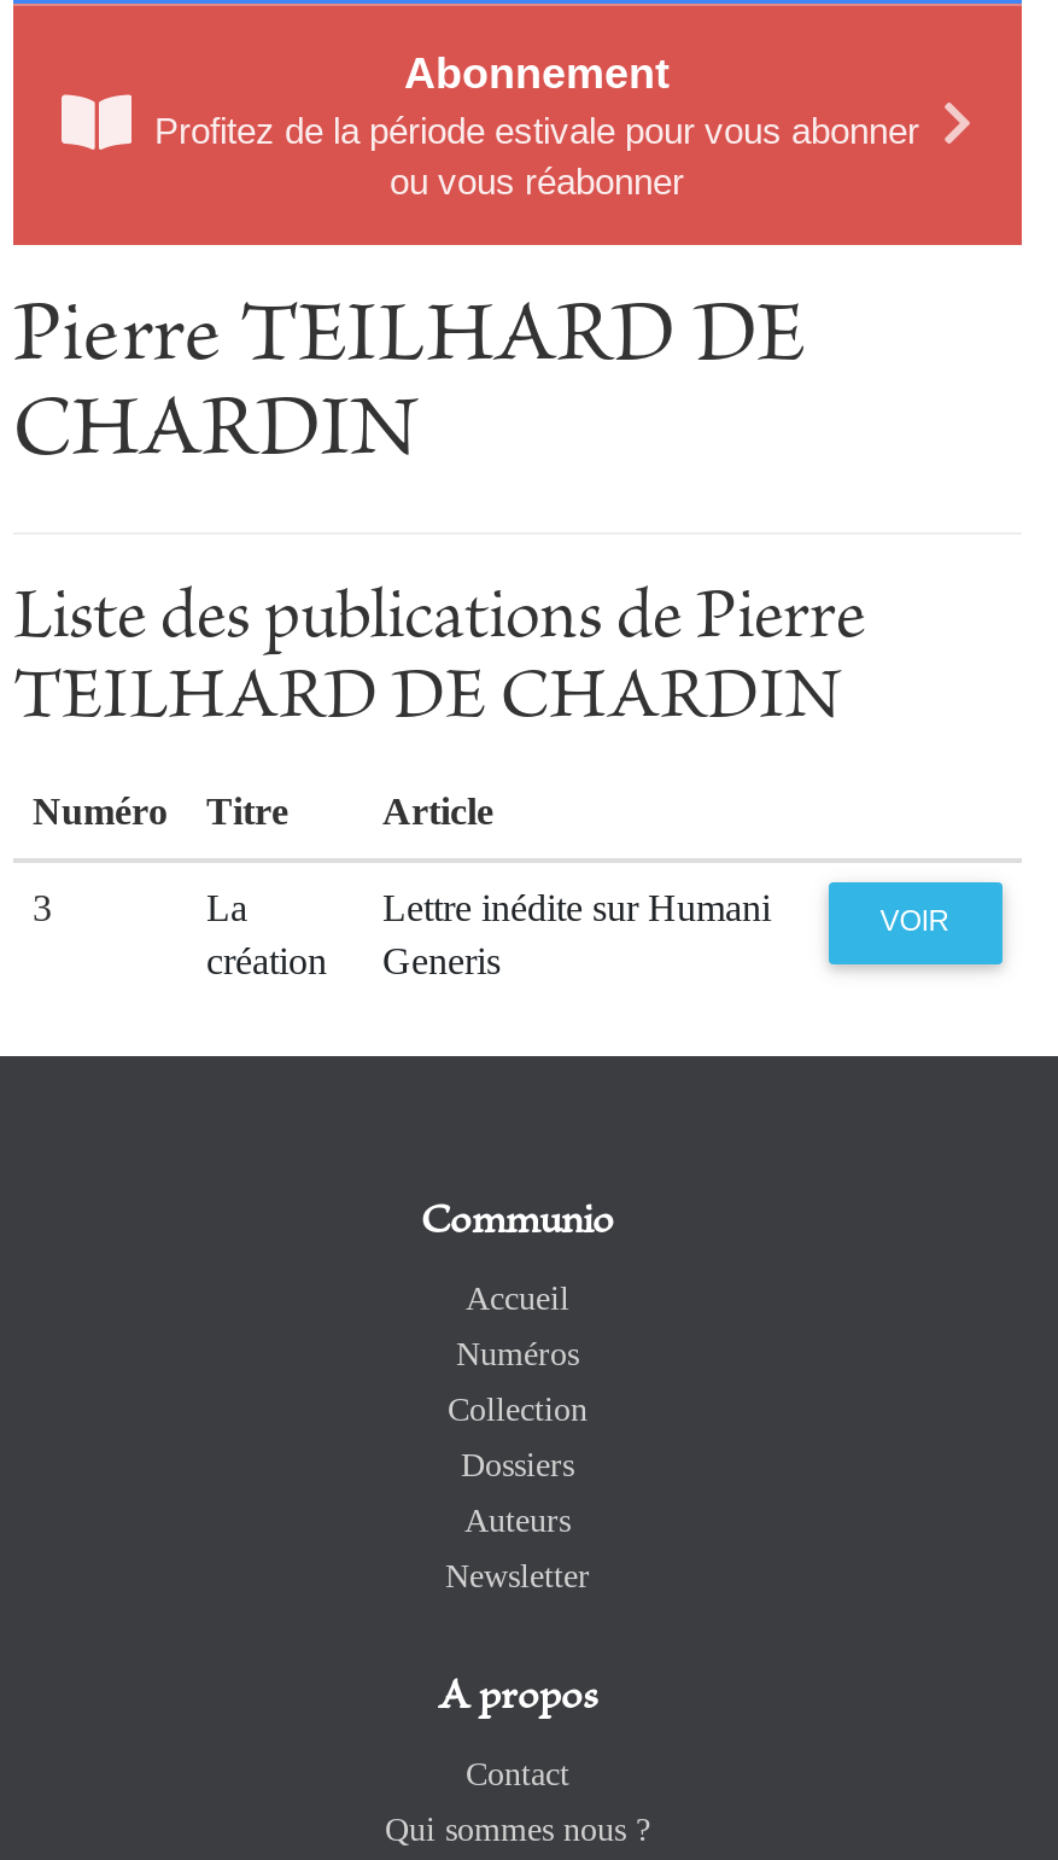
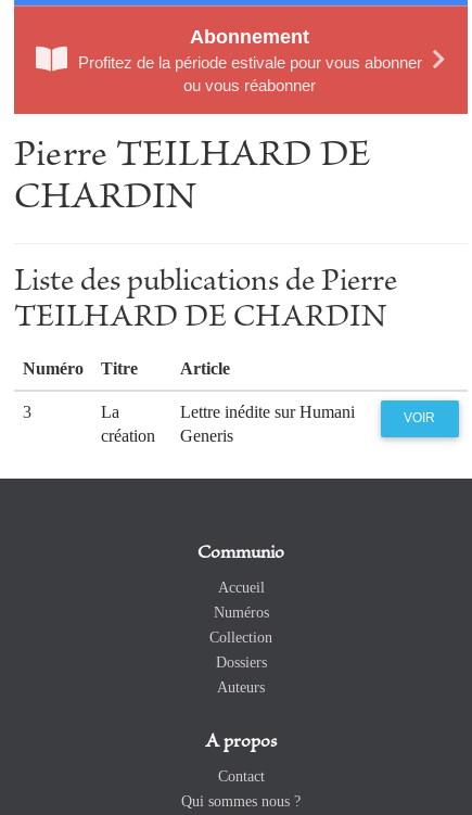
- Newsletter
